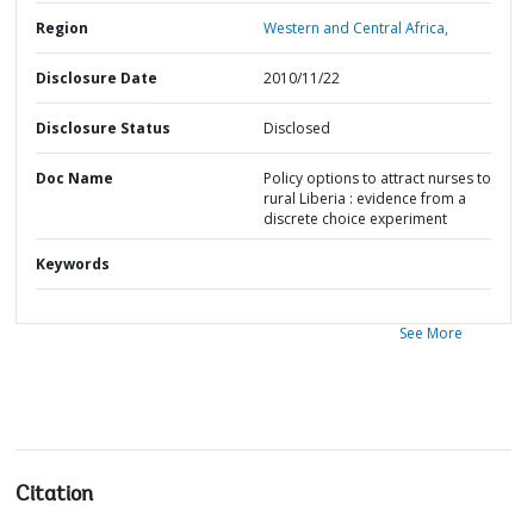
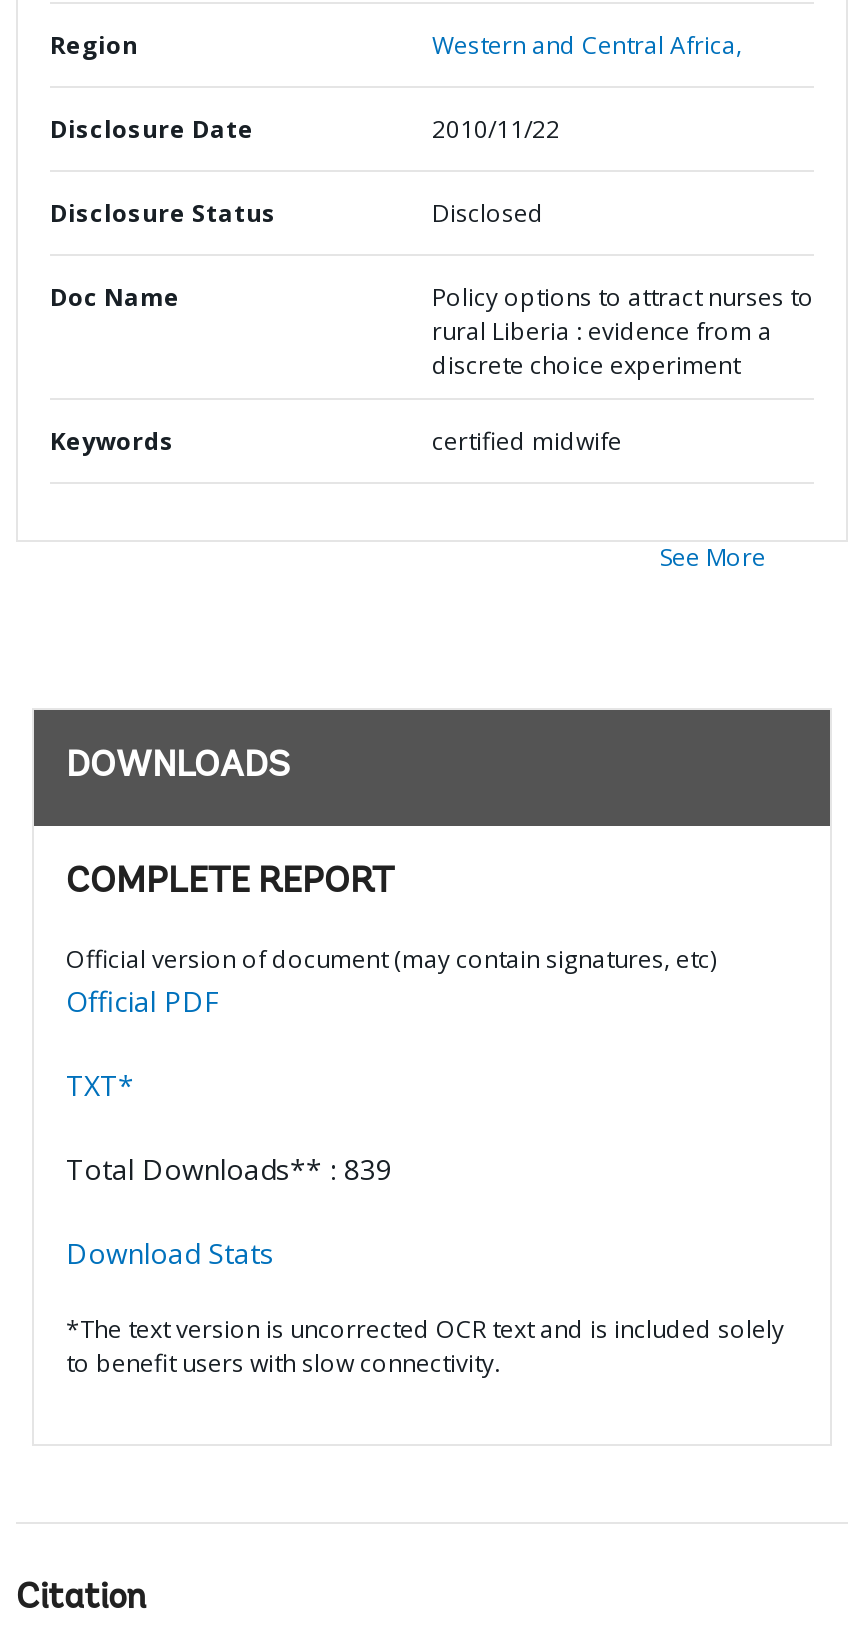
+ certified midwife

+ DOWNLOADS
+ COMPLETE REPORT
+ Official version of document (may contain signatures, etc)
+ Official PDF
+ TXT*
+ Total Downloads** : 839
+ Download Stats
+ *The text version is uncorrected OCR text and is included solely
+ to benefit users with slow connectivity.
